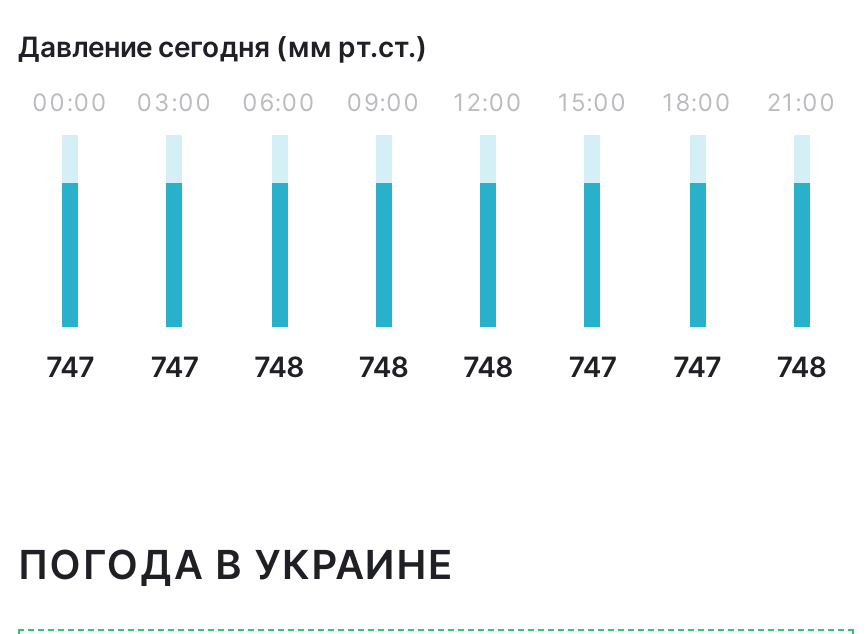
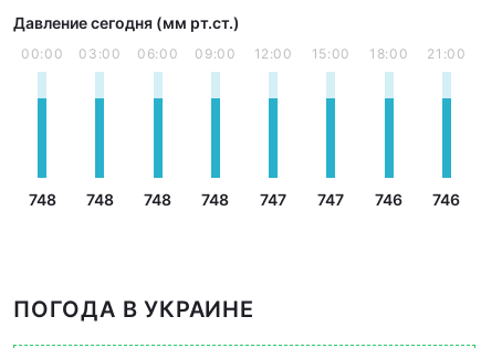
- 747
+ 748

- 747
+ 748

- 748
+ 747

- 747
+ 746

- 748
+ 746
